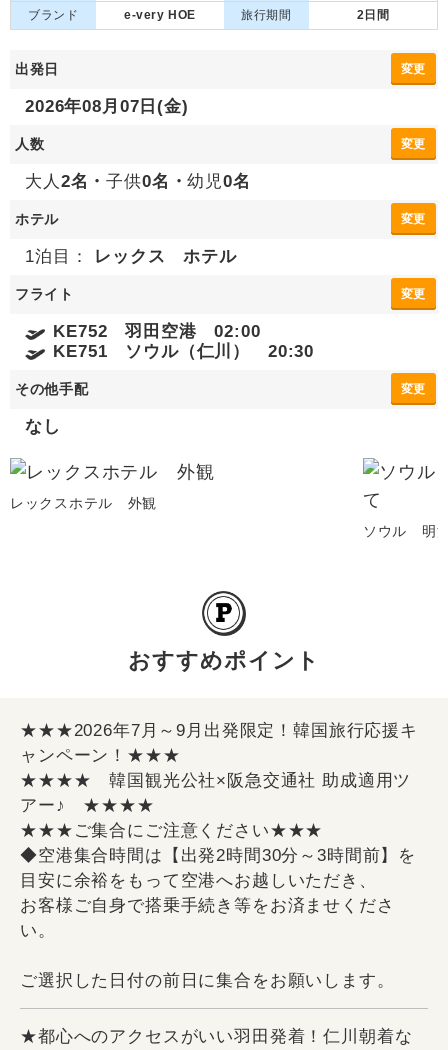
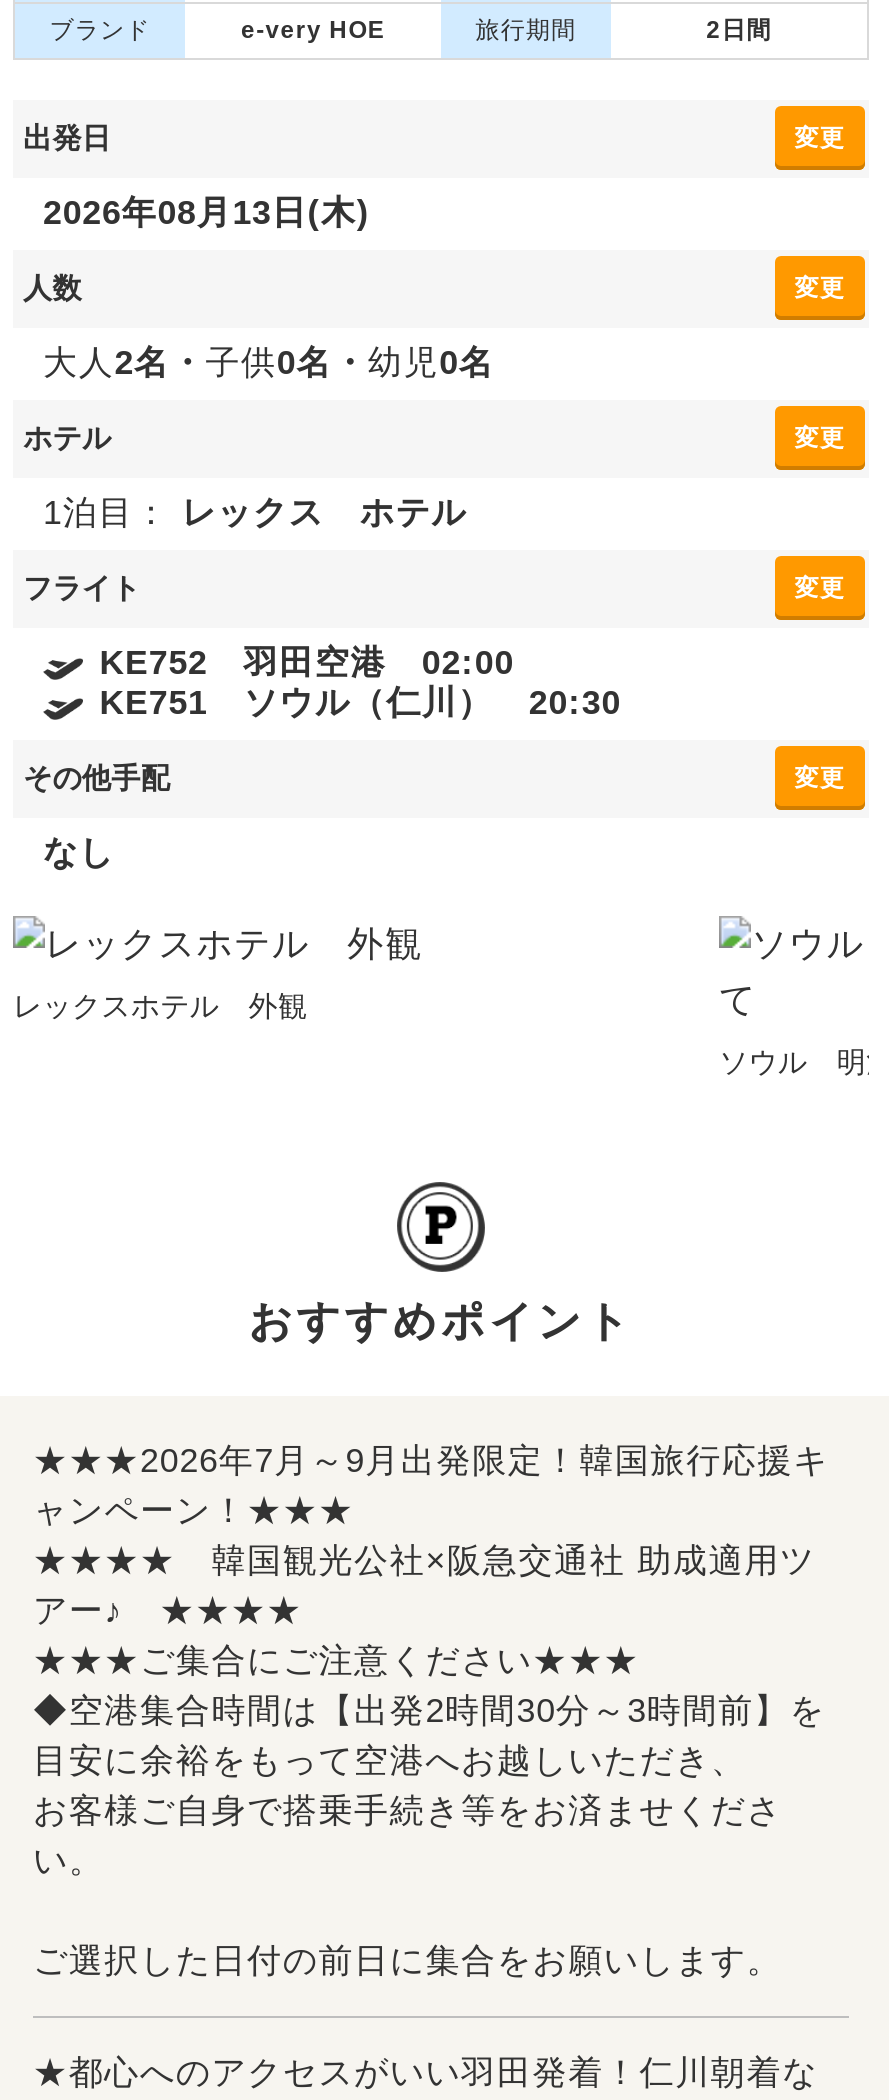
- 2026年08月07日(金)
+ 2026年08月13日(木)
